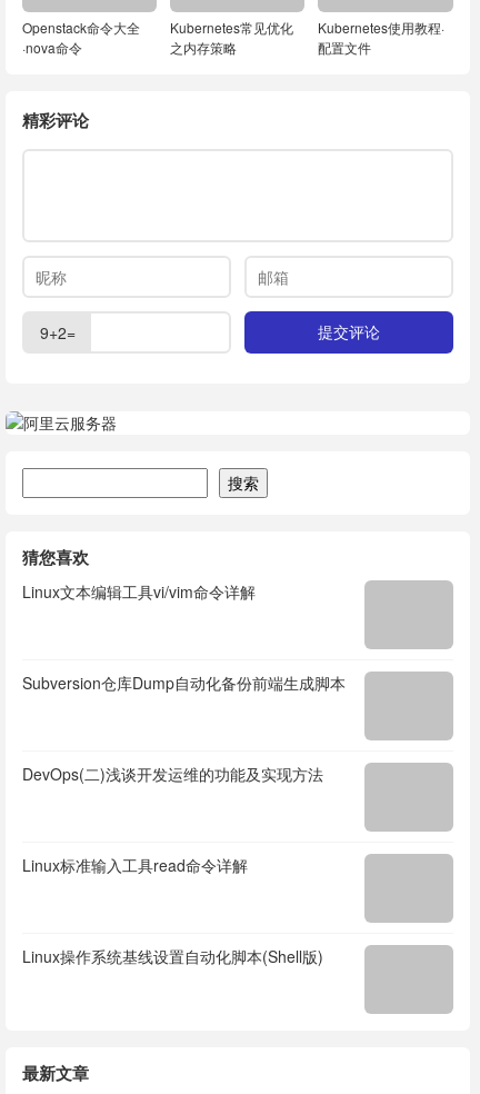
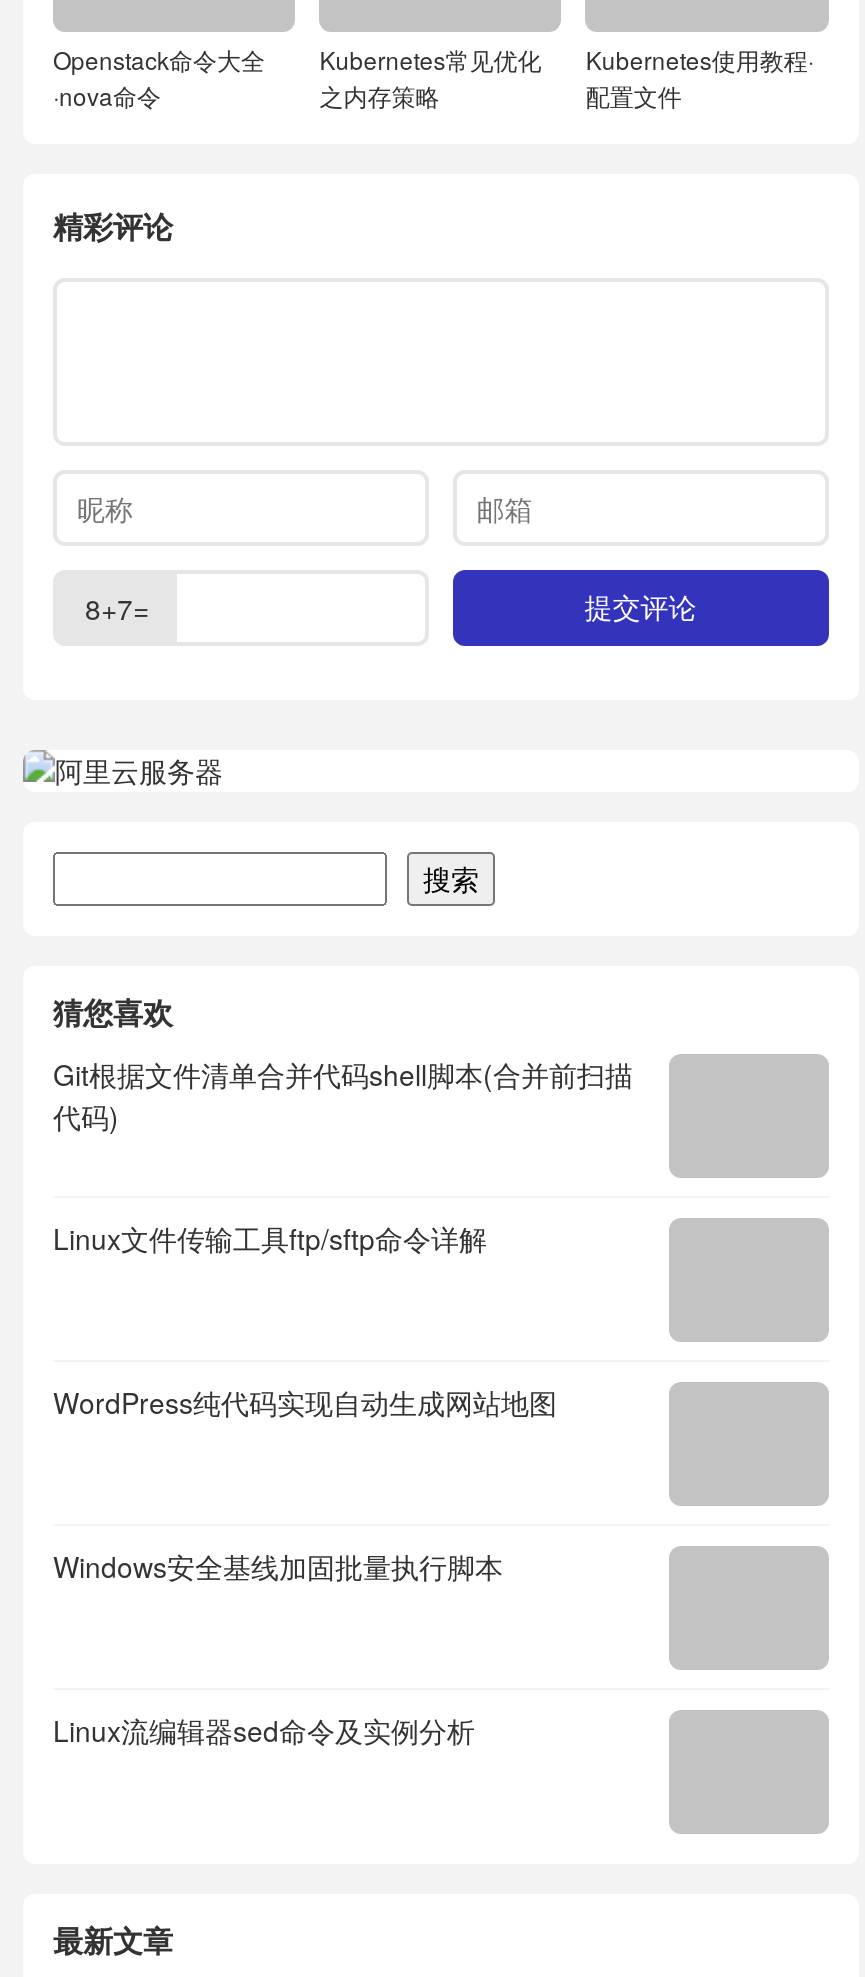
- 9+2=
+ 8+7=

- Linux文本编辑工具vi/vim命令详解
+ Git根据文件清单合并代码shell脚本(合并前扫描
+ 代码)

- Subversion仓库Dump自动化备份前端生成脚本
+ Linux文件传输工具ftp/sftp命令详解

- DevOps(二)浅谈开发运维的功能及实现方法
+ WordPress纯代码实现自动生成网站地图

- Linux标准输入工具read命令详解
+ Windows安全基线加固批量执行脚本

- Linux操作系统基线设置自动化脚本(Shell版)
+ Linux流编辑器sed命令及实例分析
